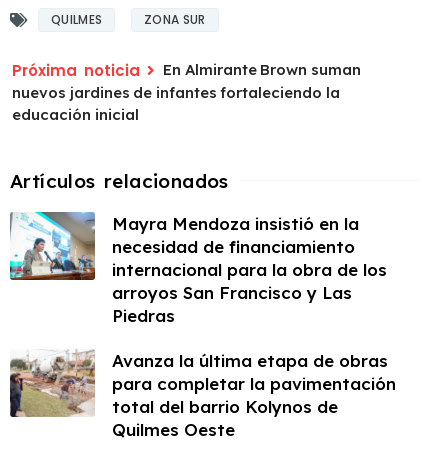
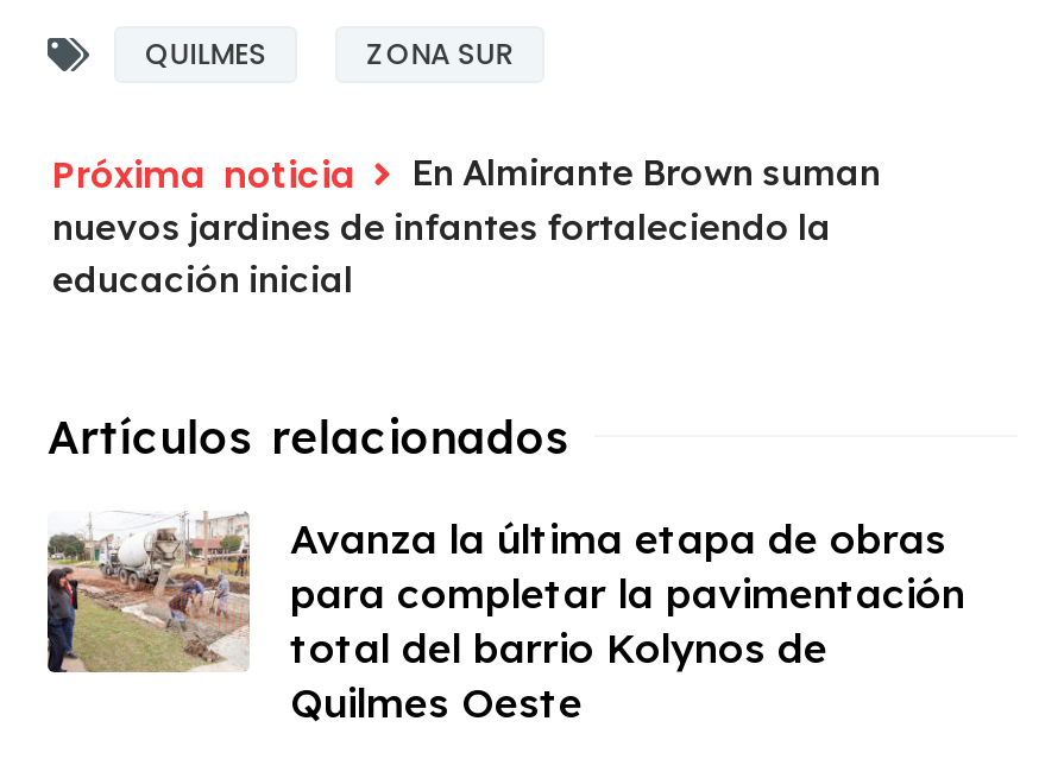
- [image]
- Mayra Mendoza insistió en la
- necesidad de financiamiento
- internacional para la obra de los
- arroyos San Francisco y Las
- Piedras
